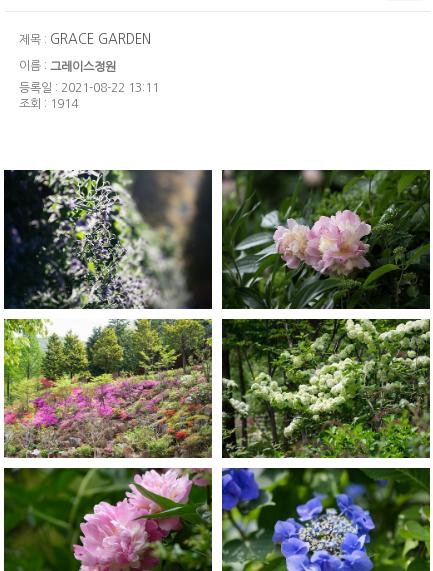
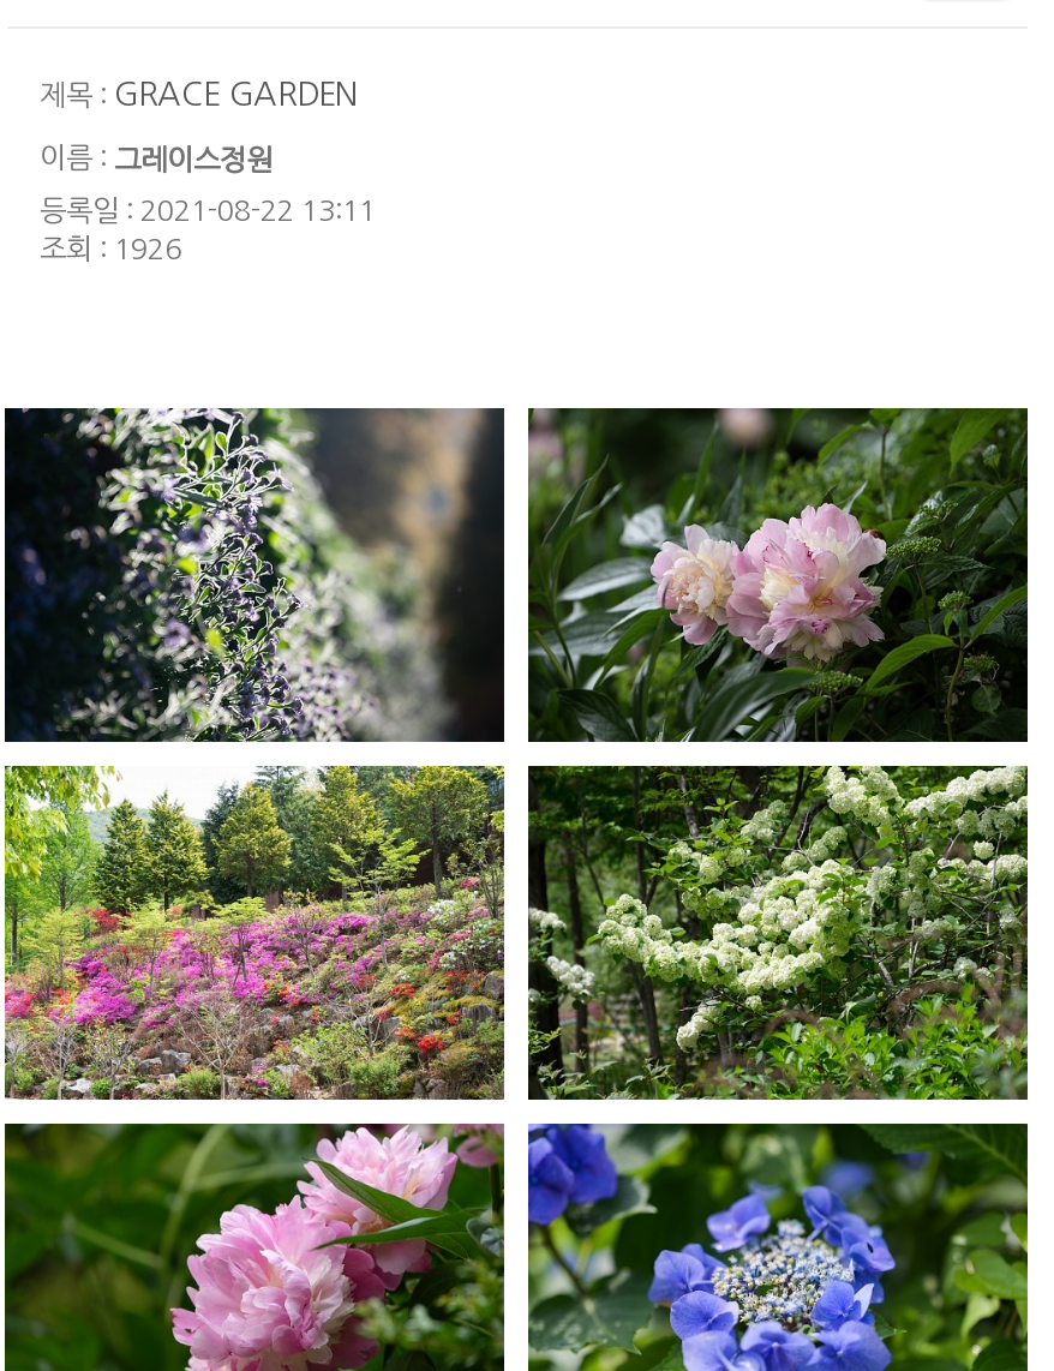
- 조회 : 1914
+ 조회 : 1926
